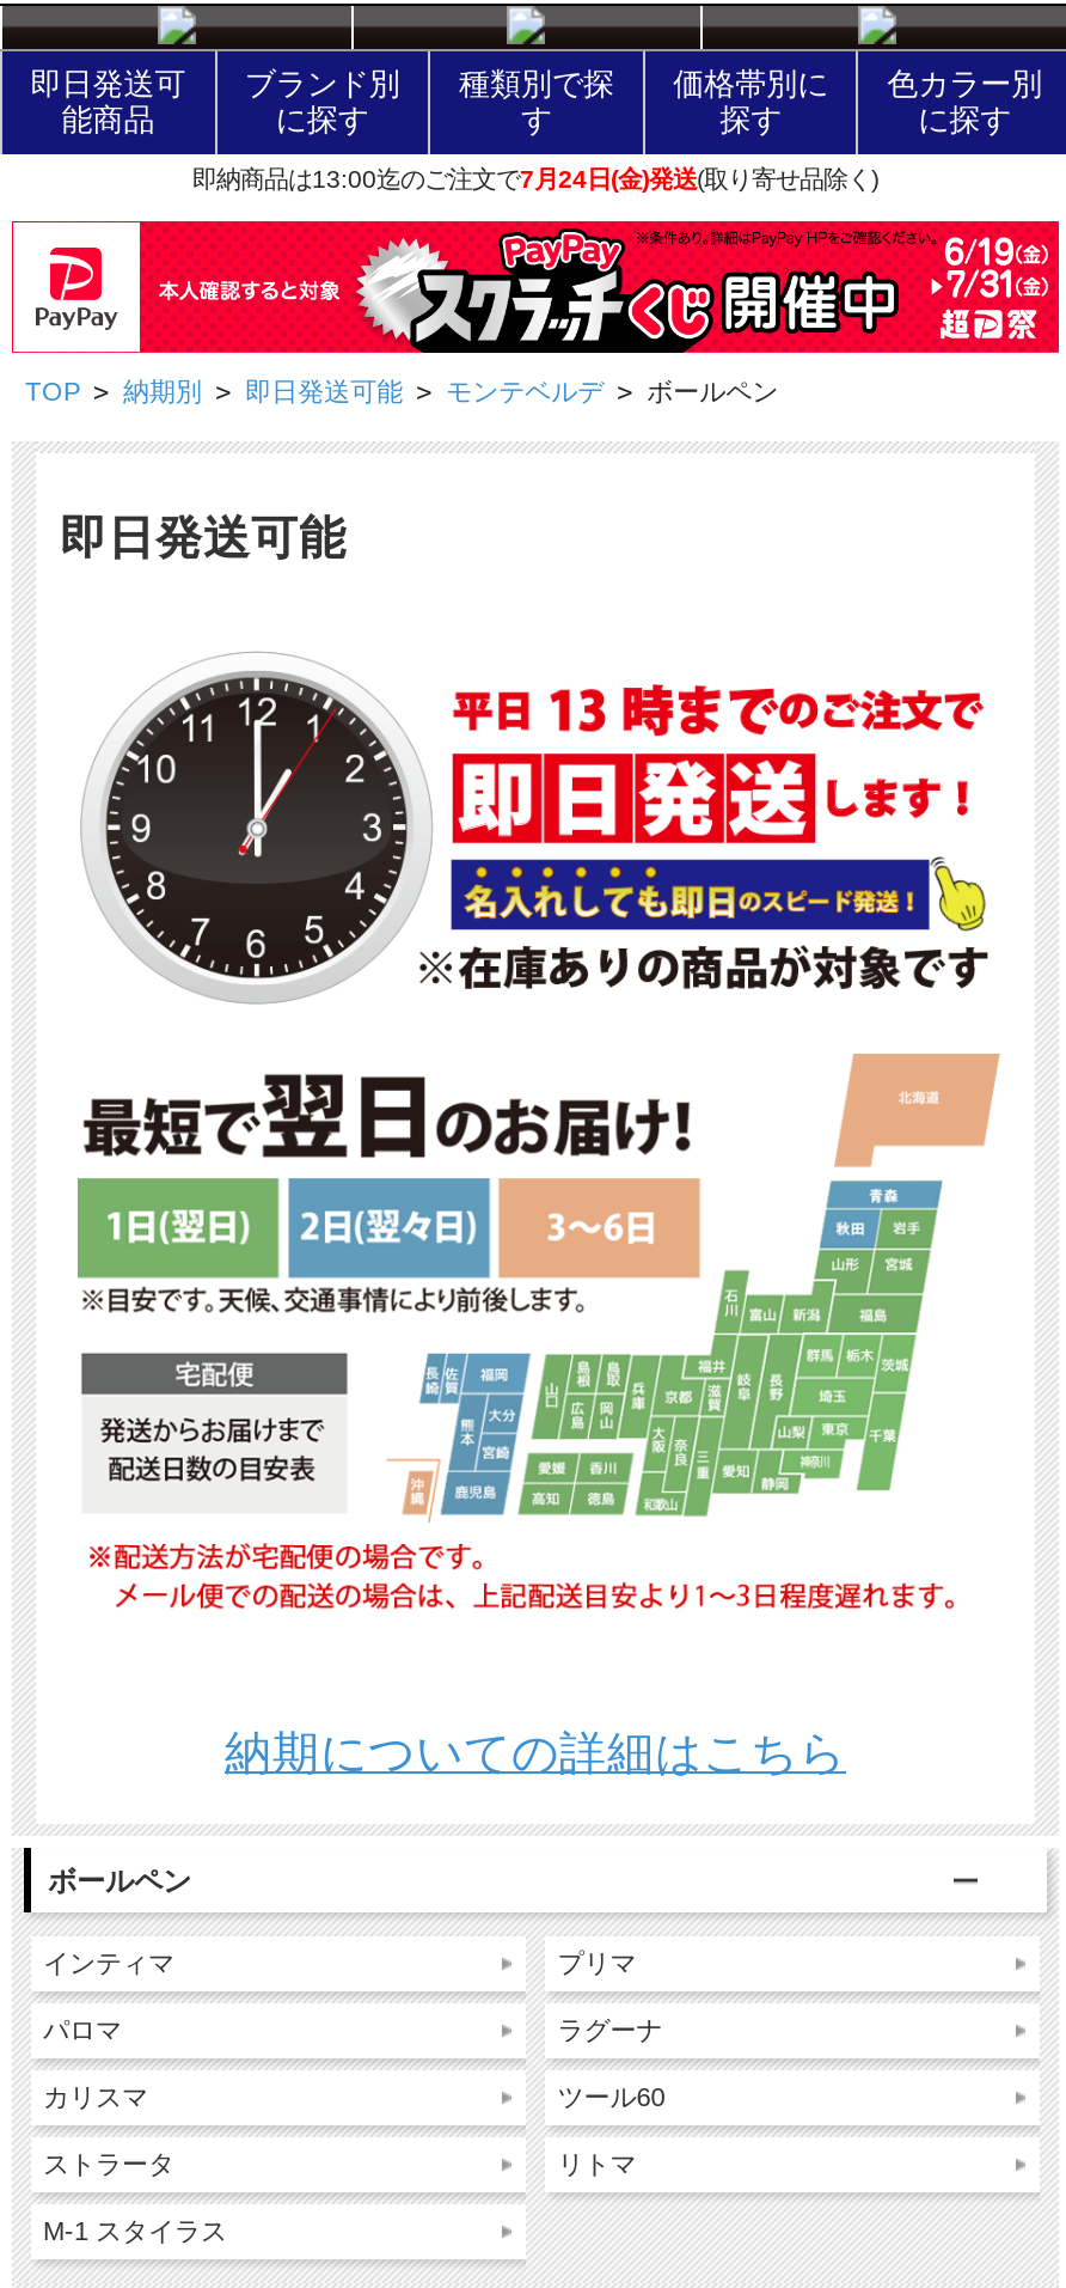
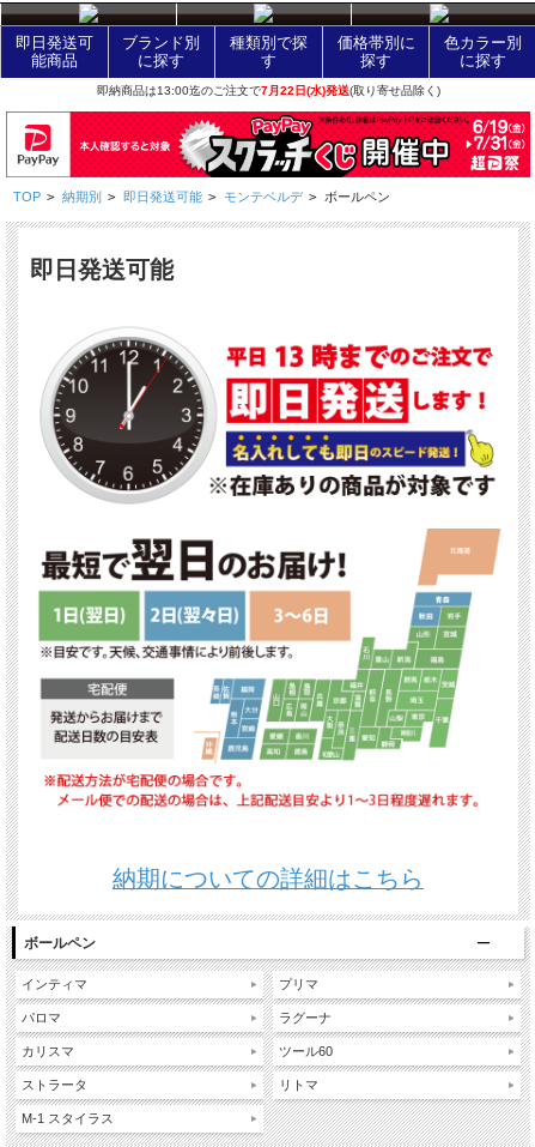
- 即納商品は13:00迄のご注文で7月24日(金)発送(取り寄せ品除く)
+ 即納商品は13:00迄のご注文で7月22日(水)発送(取り寄せ品除く)
